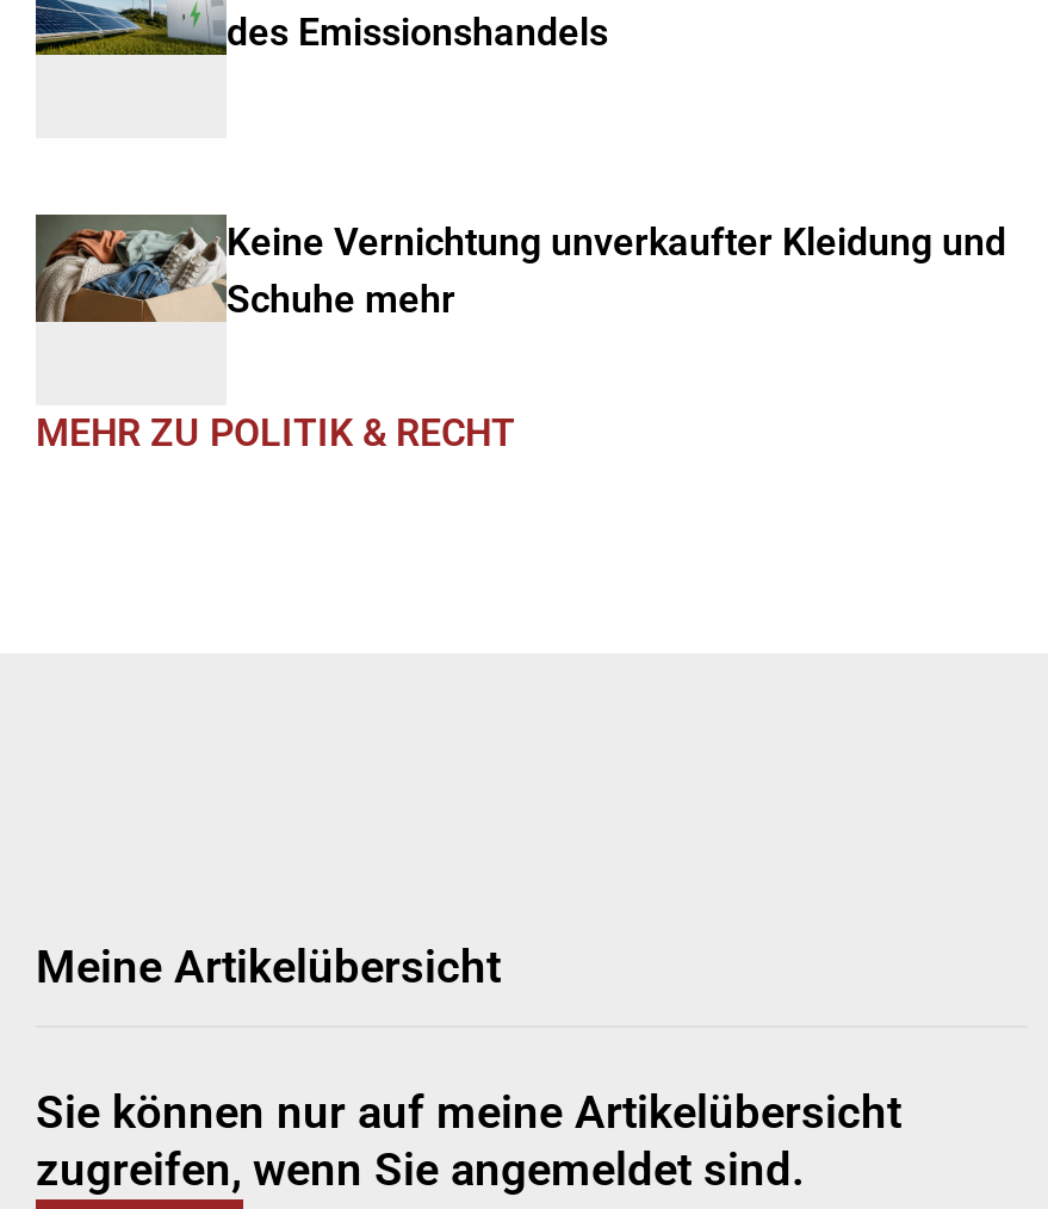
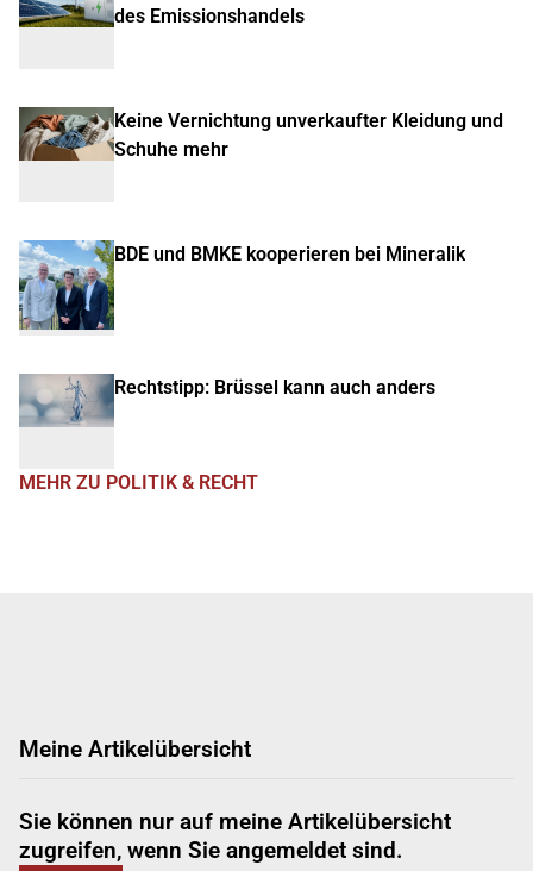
+ [image]
+ BDE und BMKE kooperieren bei Mineralik

+ [image]
+ Rechtstipp: Brüssel kann auch anders
